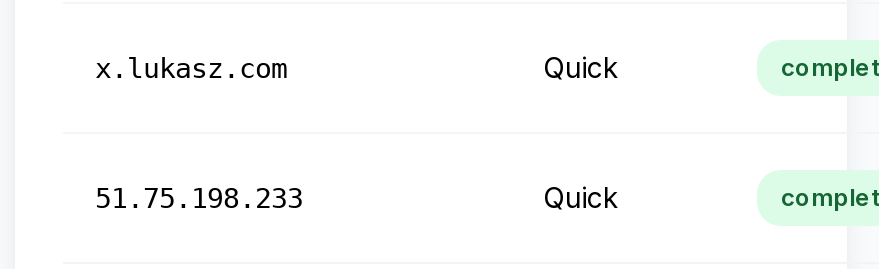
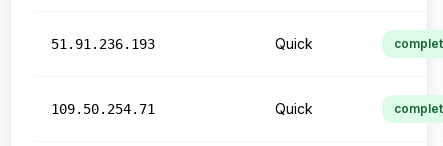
- x.lukasz.com
+ 51.91.236.193

- 51.75.198.233
+ 109.50.254.71
